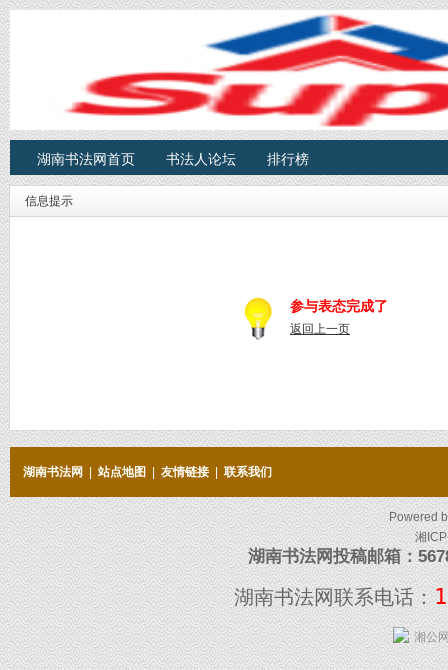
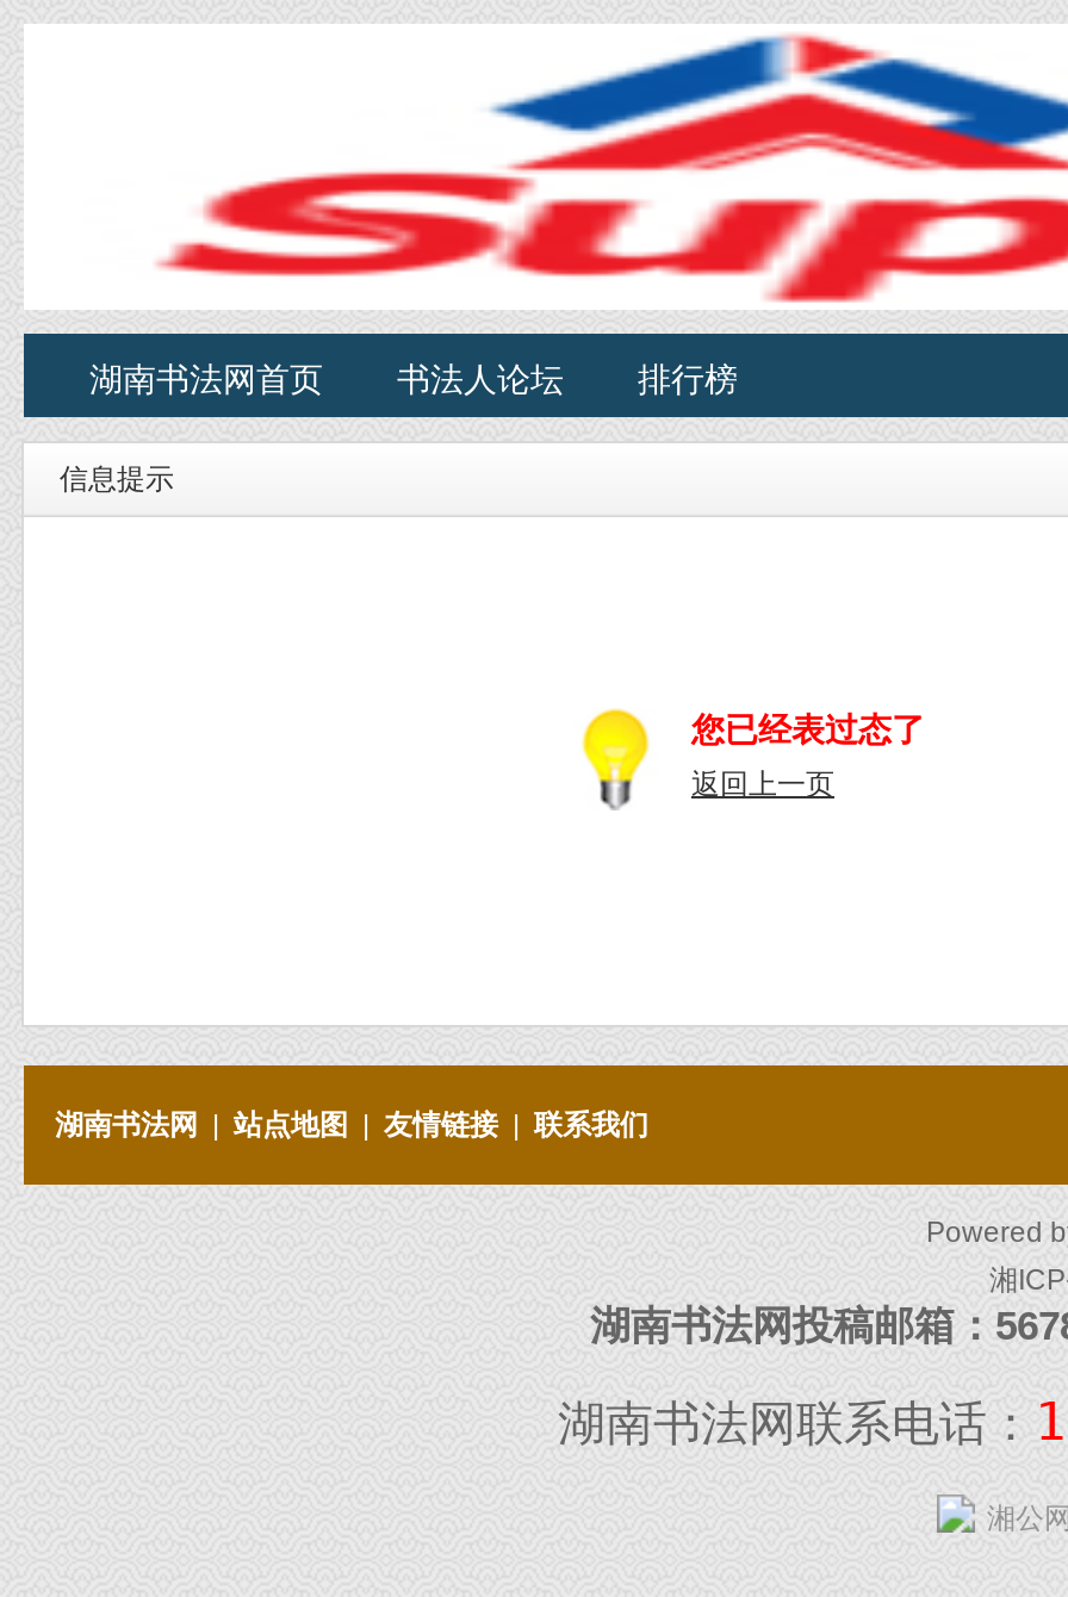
- 参与表态完成了
+ 您已经表过态了
